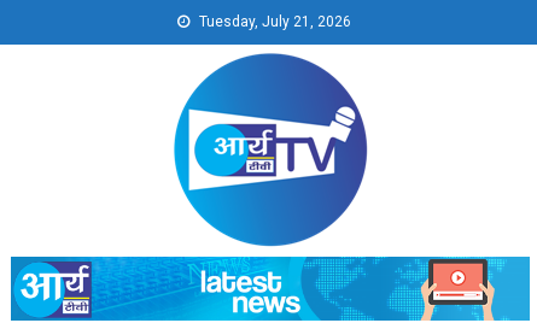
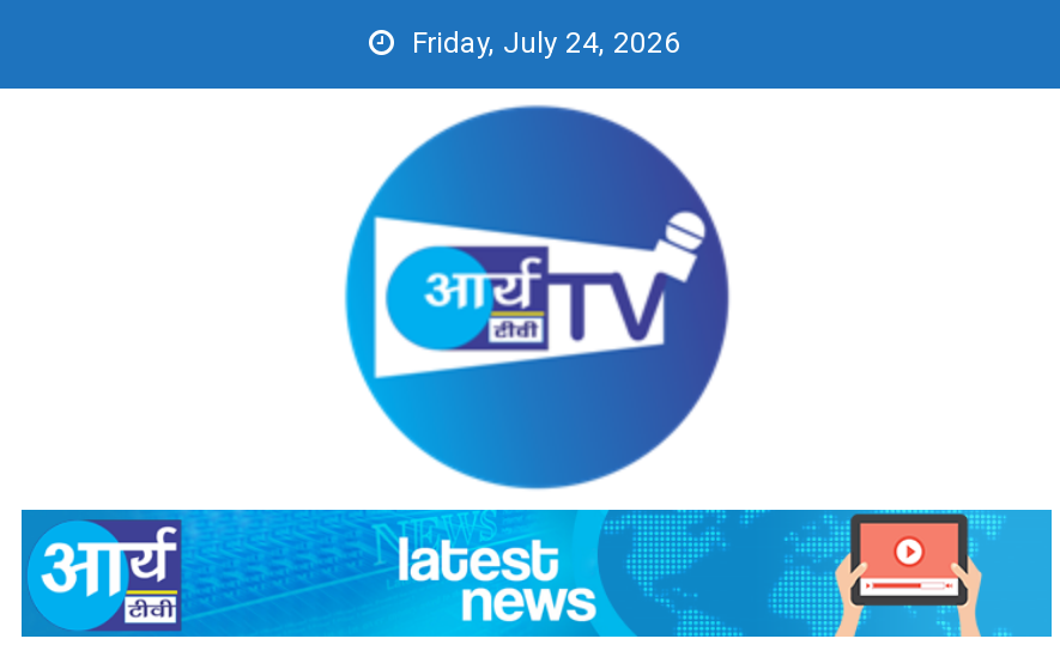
- Tuesday, July 21, 2026
+ Friday, July 24, 2026
